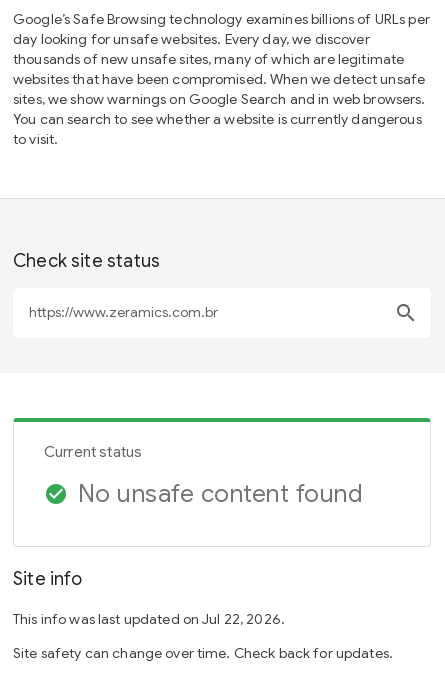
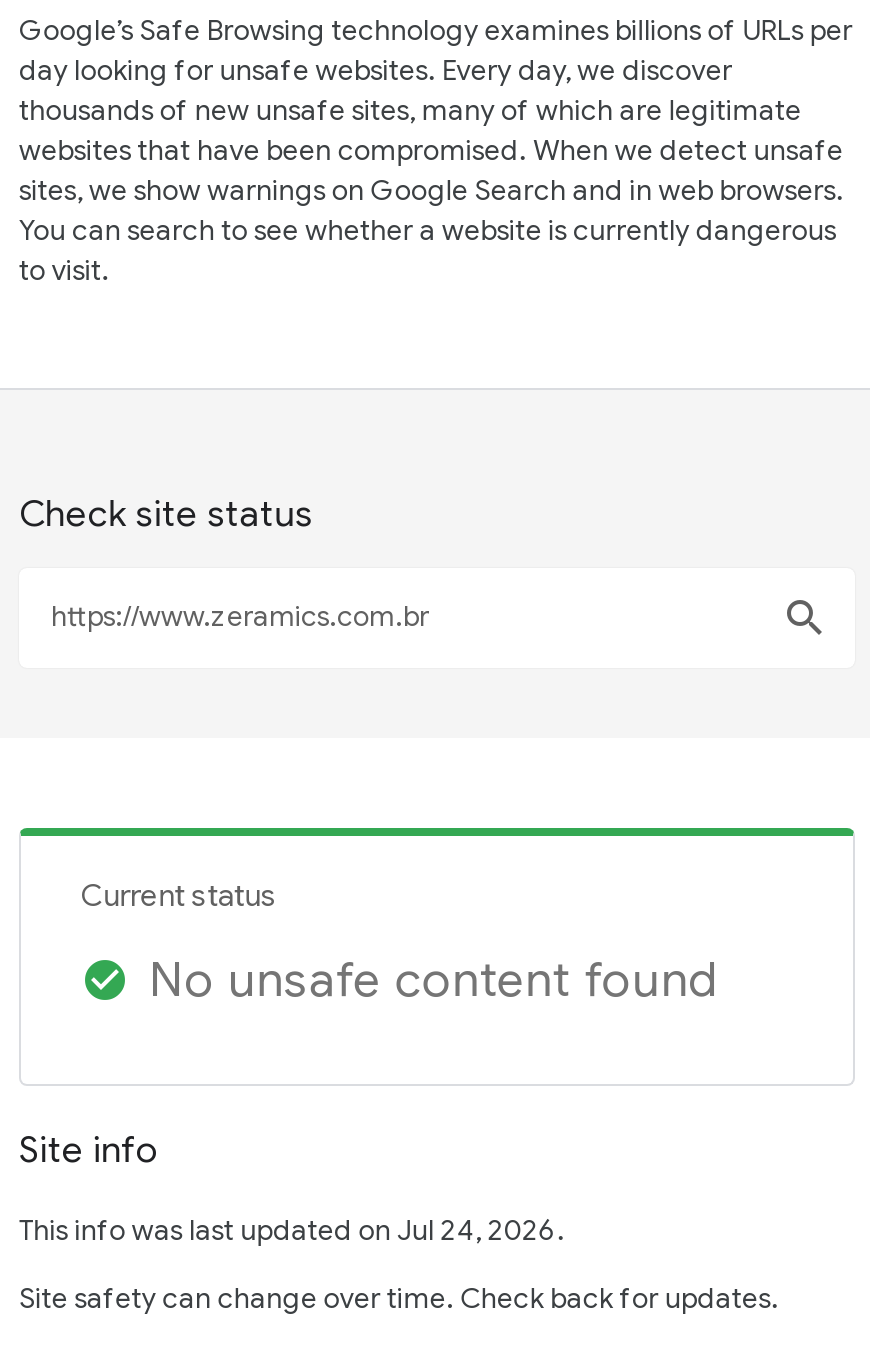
- This info was last updated on Jul 22, 2026.
+ This info was last updated on Jul 24, 2026.
